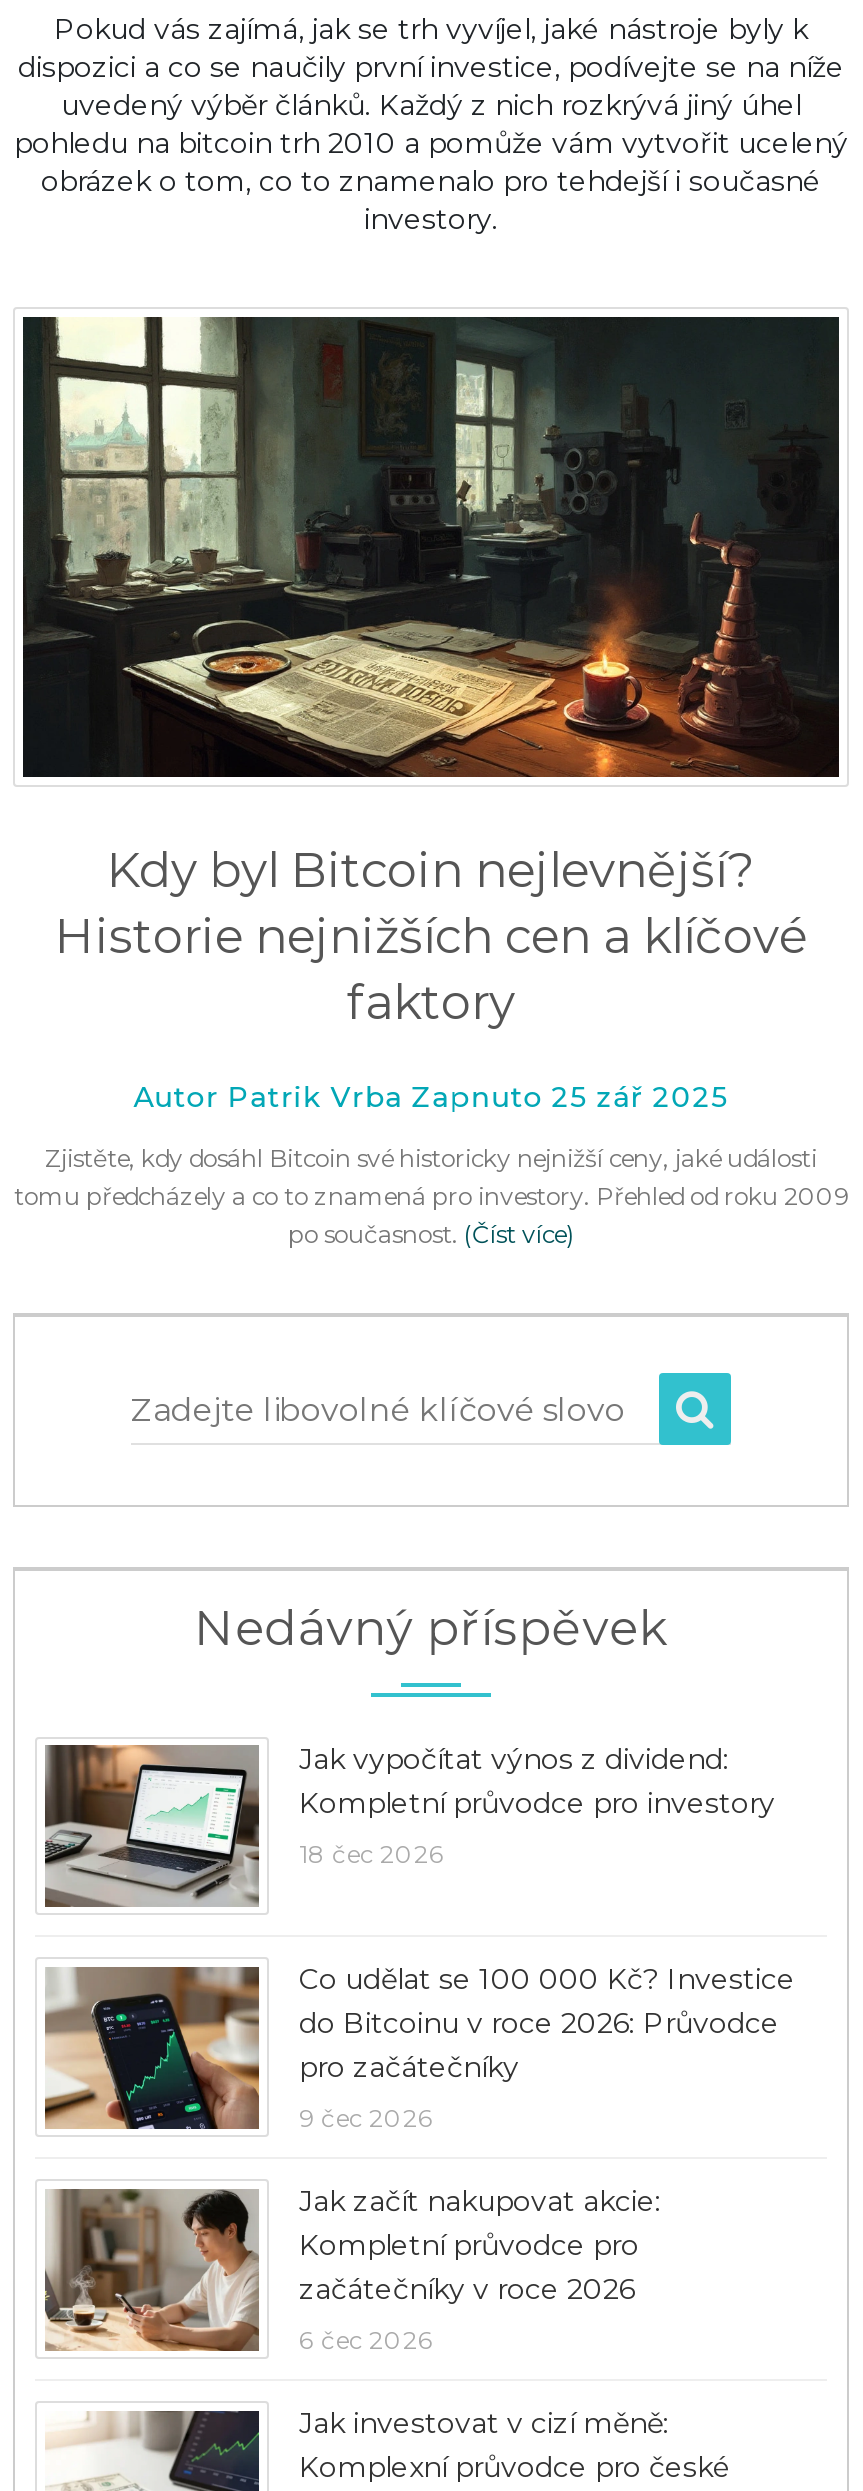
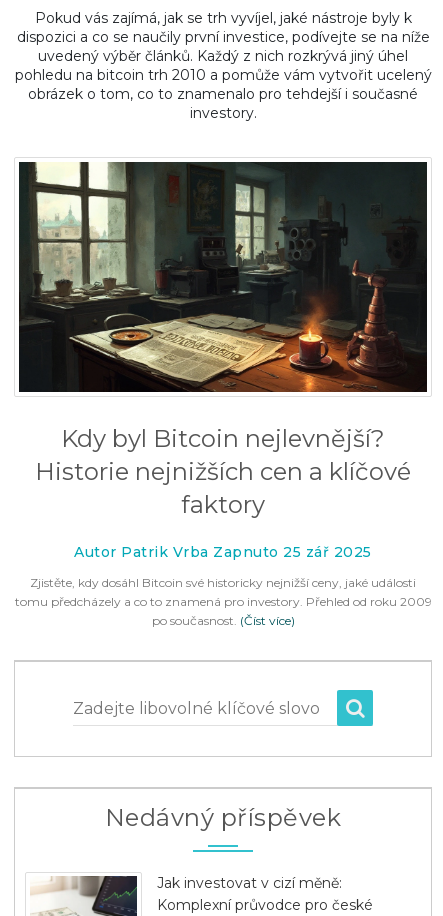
- [image]
- Jak vypočítat výnos z dividend:
- Kompletní průvodce pro investory
- 18 čec 2026

- [image]
- Co udělat se 100 000 Kč? Investice
- do Bitcoinu v roce 2026: Průvodce
- pro začátečníky
- 9 čec 2026
- Jak začít nakupovat akcie:
- Kompletní průvodce pro
- začátečníky v roce 2026
- 6 čec 2026

- [image]
